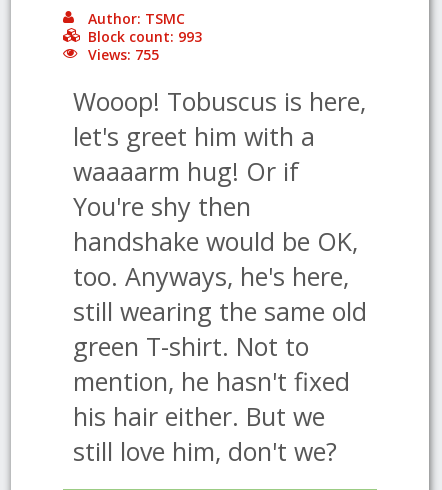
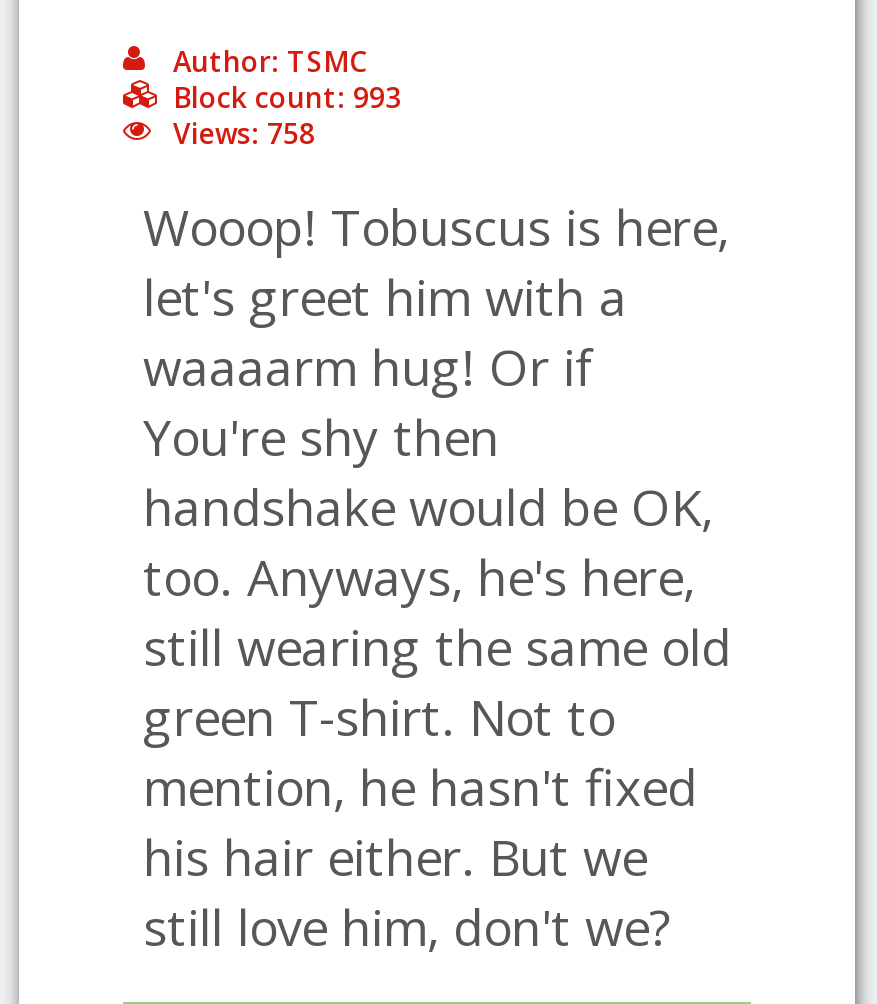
- Views: 755
+ Views: 758
